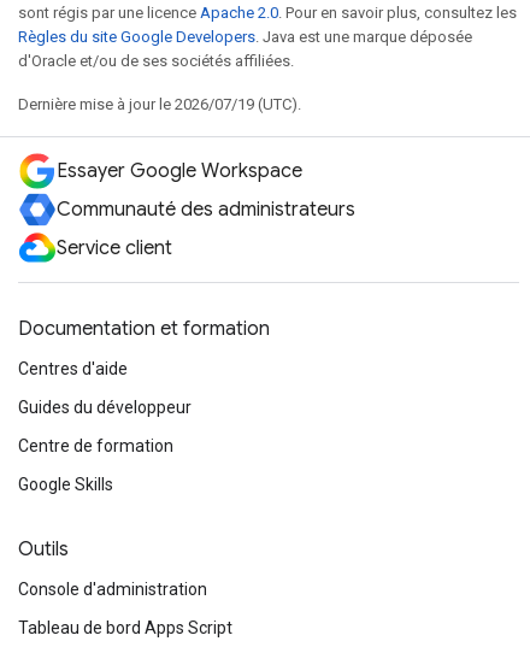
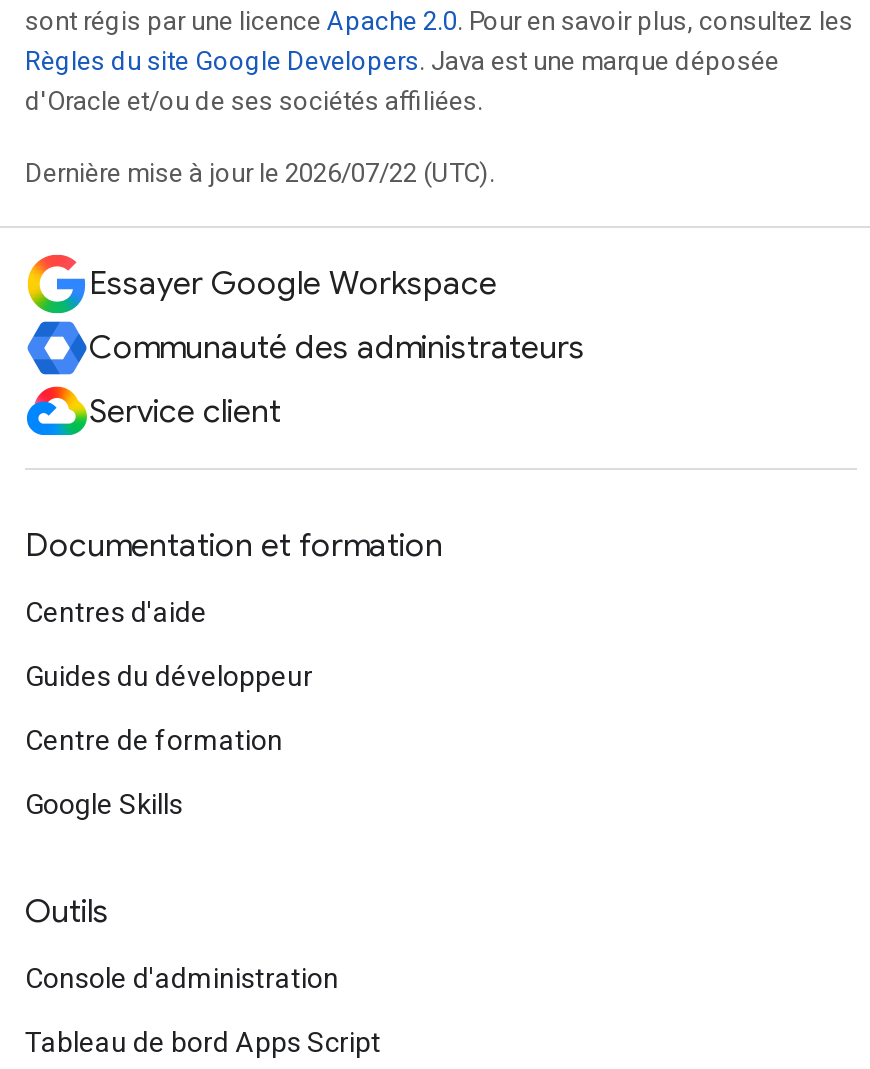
- Dernière mise à jour le 2026/07/19 (UTC).
+ Dernière mise à jour le 2026/07/22 (UTC).
